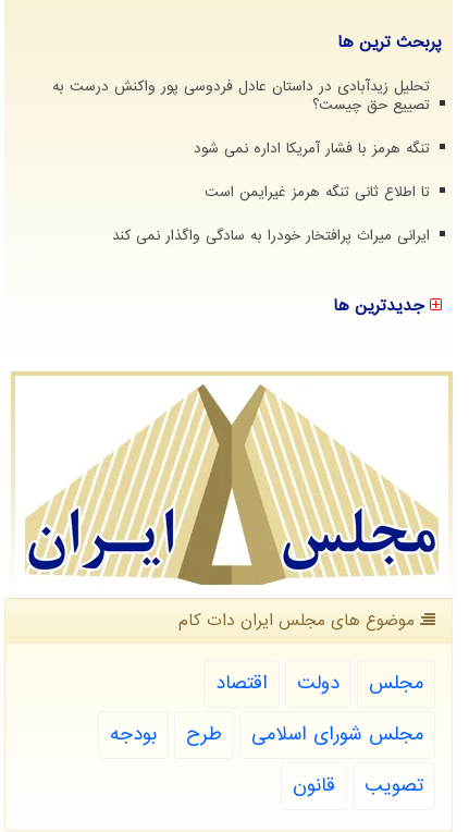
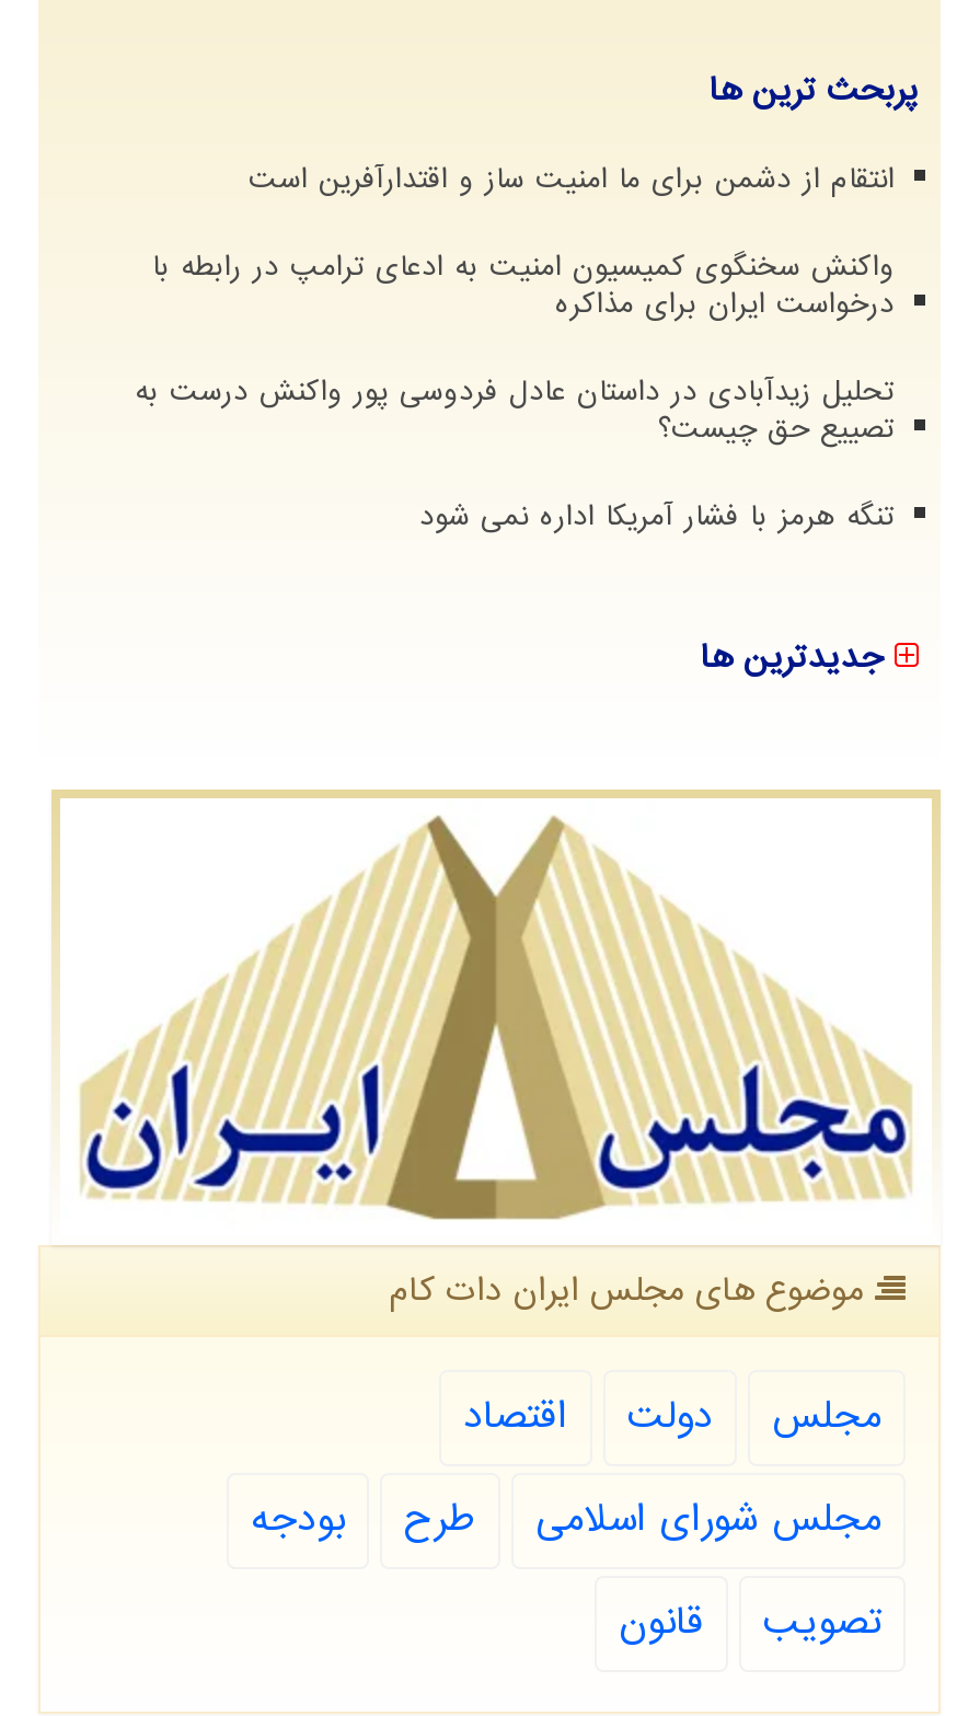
+ انتقام از دشمن برای ما امنیت ساز و اقتدارآفرین است
+ واکنش سخنگوی کمیسیون امنیت به ادعای ترامپ در رابطه با
+ درخواست ایران برای مذاکره

moved down: تحلیل زیدآبادی در داستان عادل فردوسی پور واکنش درست به | تنگه هرمز با فشار آمریکا اداره نمی شود

- تا اطلاع ثانی تنگه هرمز غیرایمن است
- ایرانی میراث پرافتخار خودرا به سادگی واگذار نمی کند
